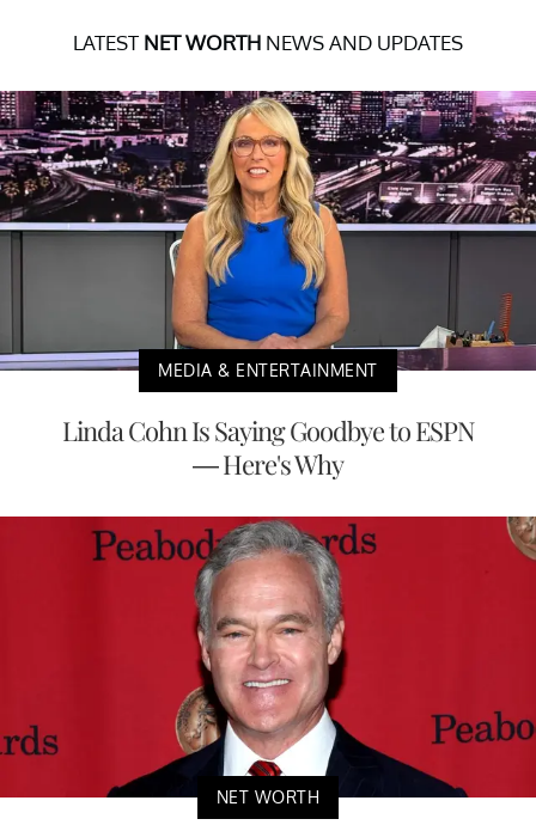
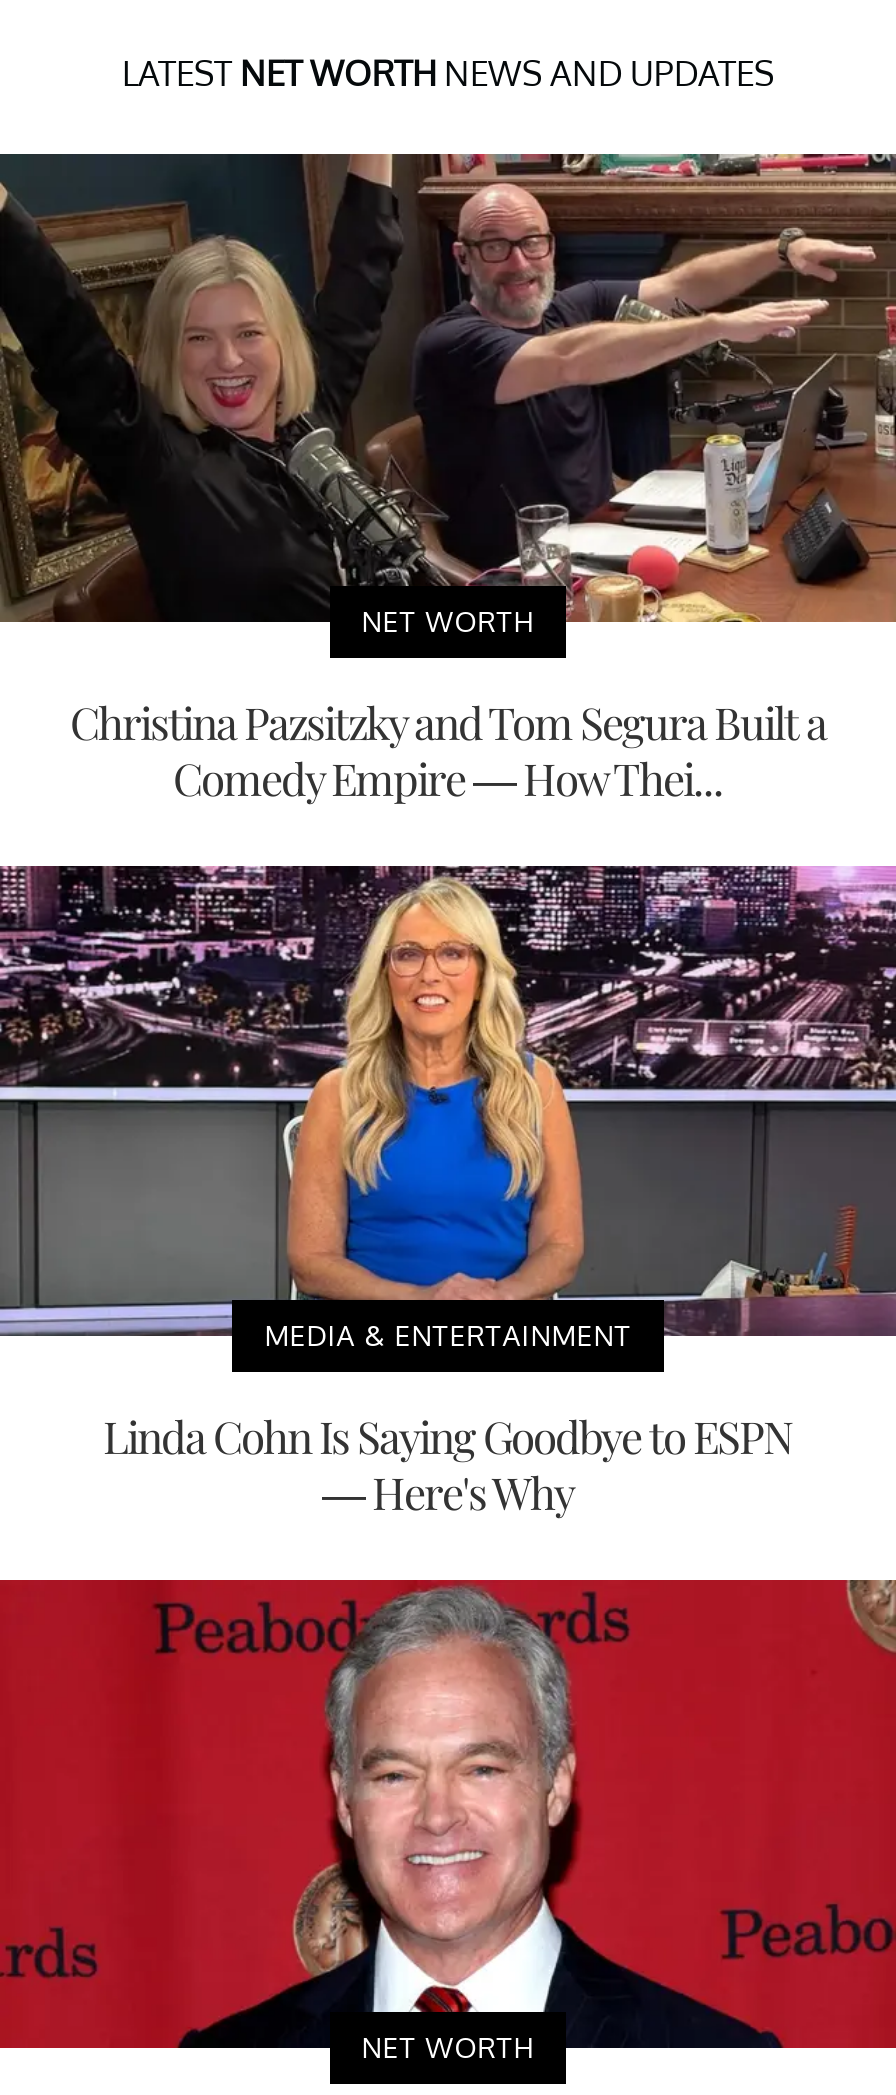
+ [image]
+ NET WORTH
+ Christina Pazsitzky and Tom Segura Built a
+ Comedy Empire — How Thei...
